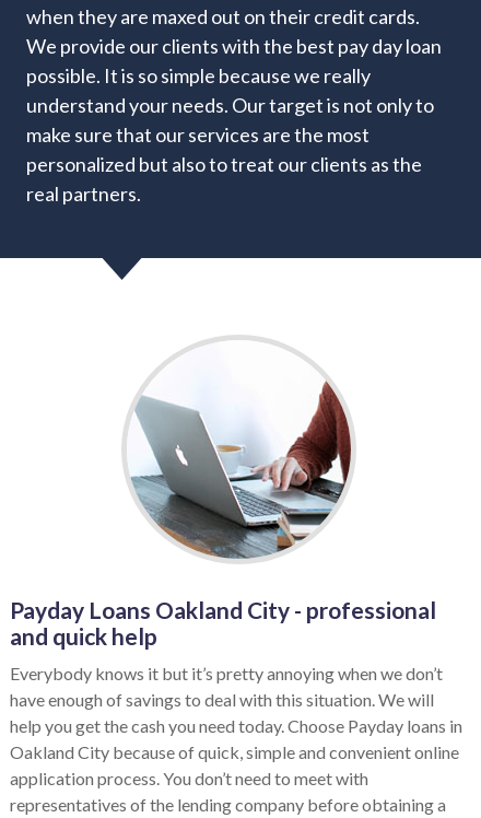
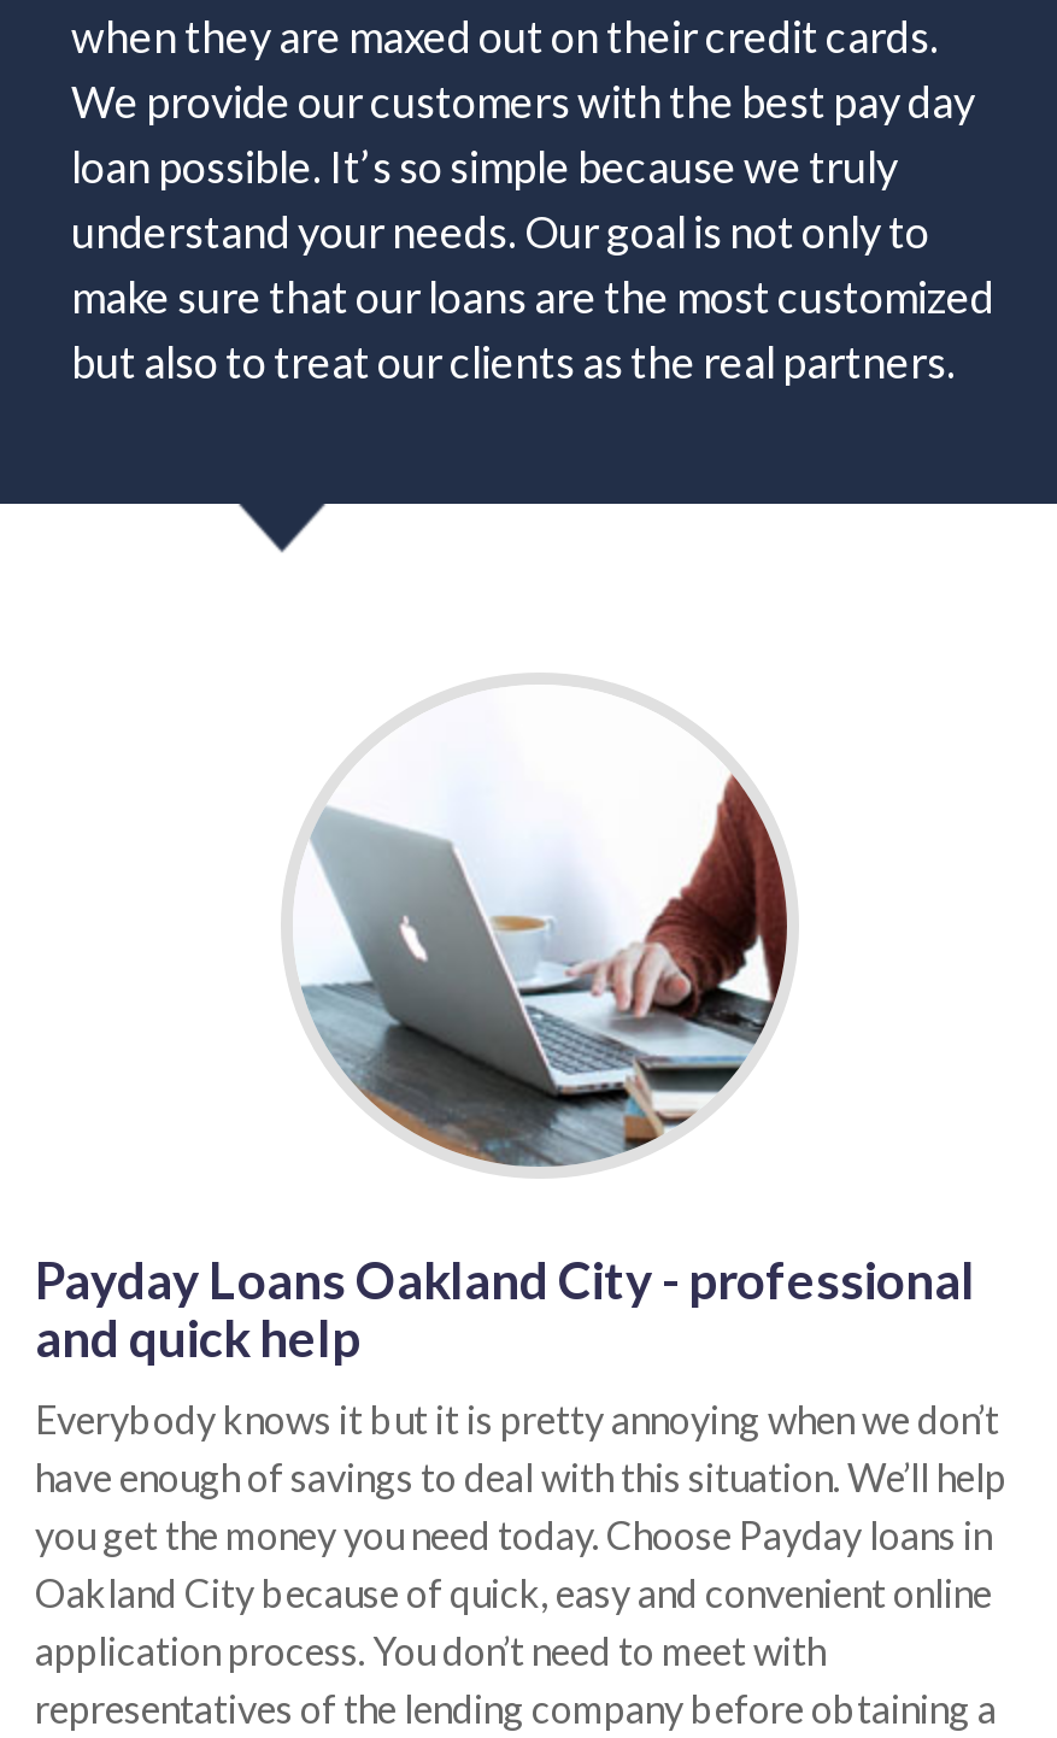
- We provide our clients with the best pay day loan
- possible. It is so simple because we really
- understand your needs. Our target is not only to
- make sure that our services are the most
- personalized but also to treat our clients as the
- real partners.
+ We provide our customers with the best pay day
+ loan possible. It’s so simple because we truly
+ understand your needs. Our goal is not only to
+ make sure that our loans are the most customized
+ but also to treat our clients as the real partners.

- Everybody knows it but it’s pretty annoying when we don’t
- have enough of savings to deal with this situation. We will
- help you get the cash you need today. Choose Payday loans in
- Oakland City because of quick, simple and convenient online
+ Everybody knows it but it is pretty annoying when we don’t
+ have enough of savings to deal with this situation. We’ll help
+ you get the money you need today. Choose Payday loans in
+ Oakland City because of quick, easy and convenient online
